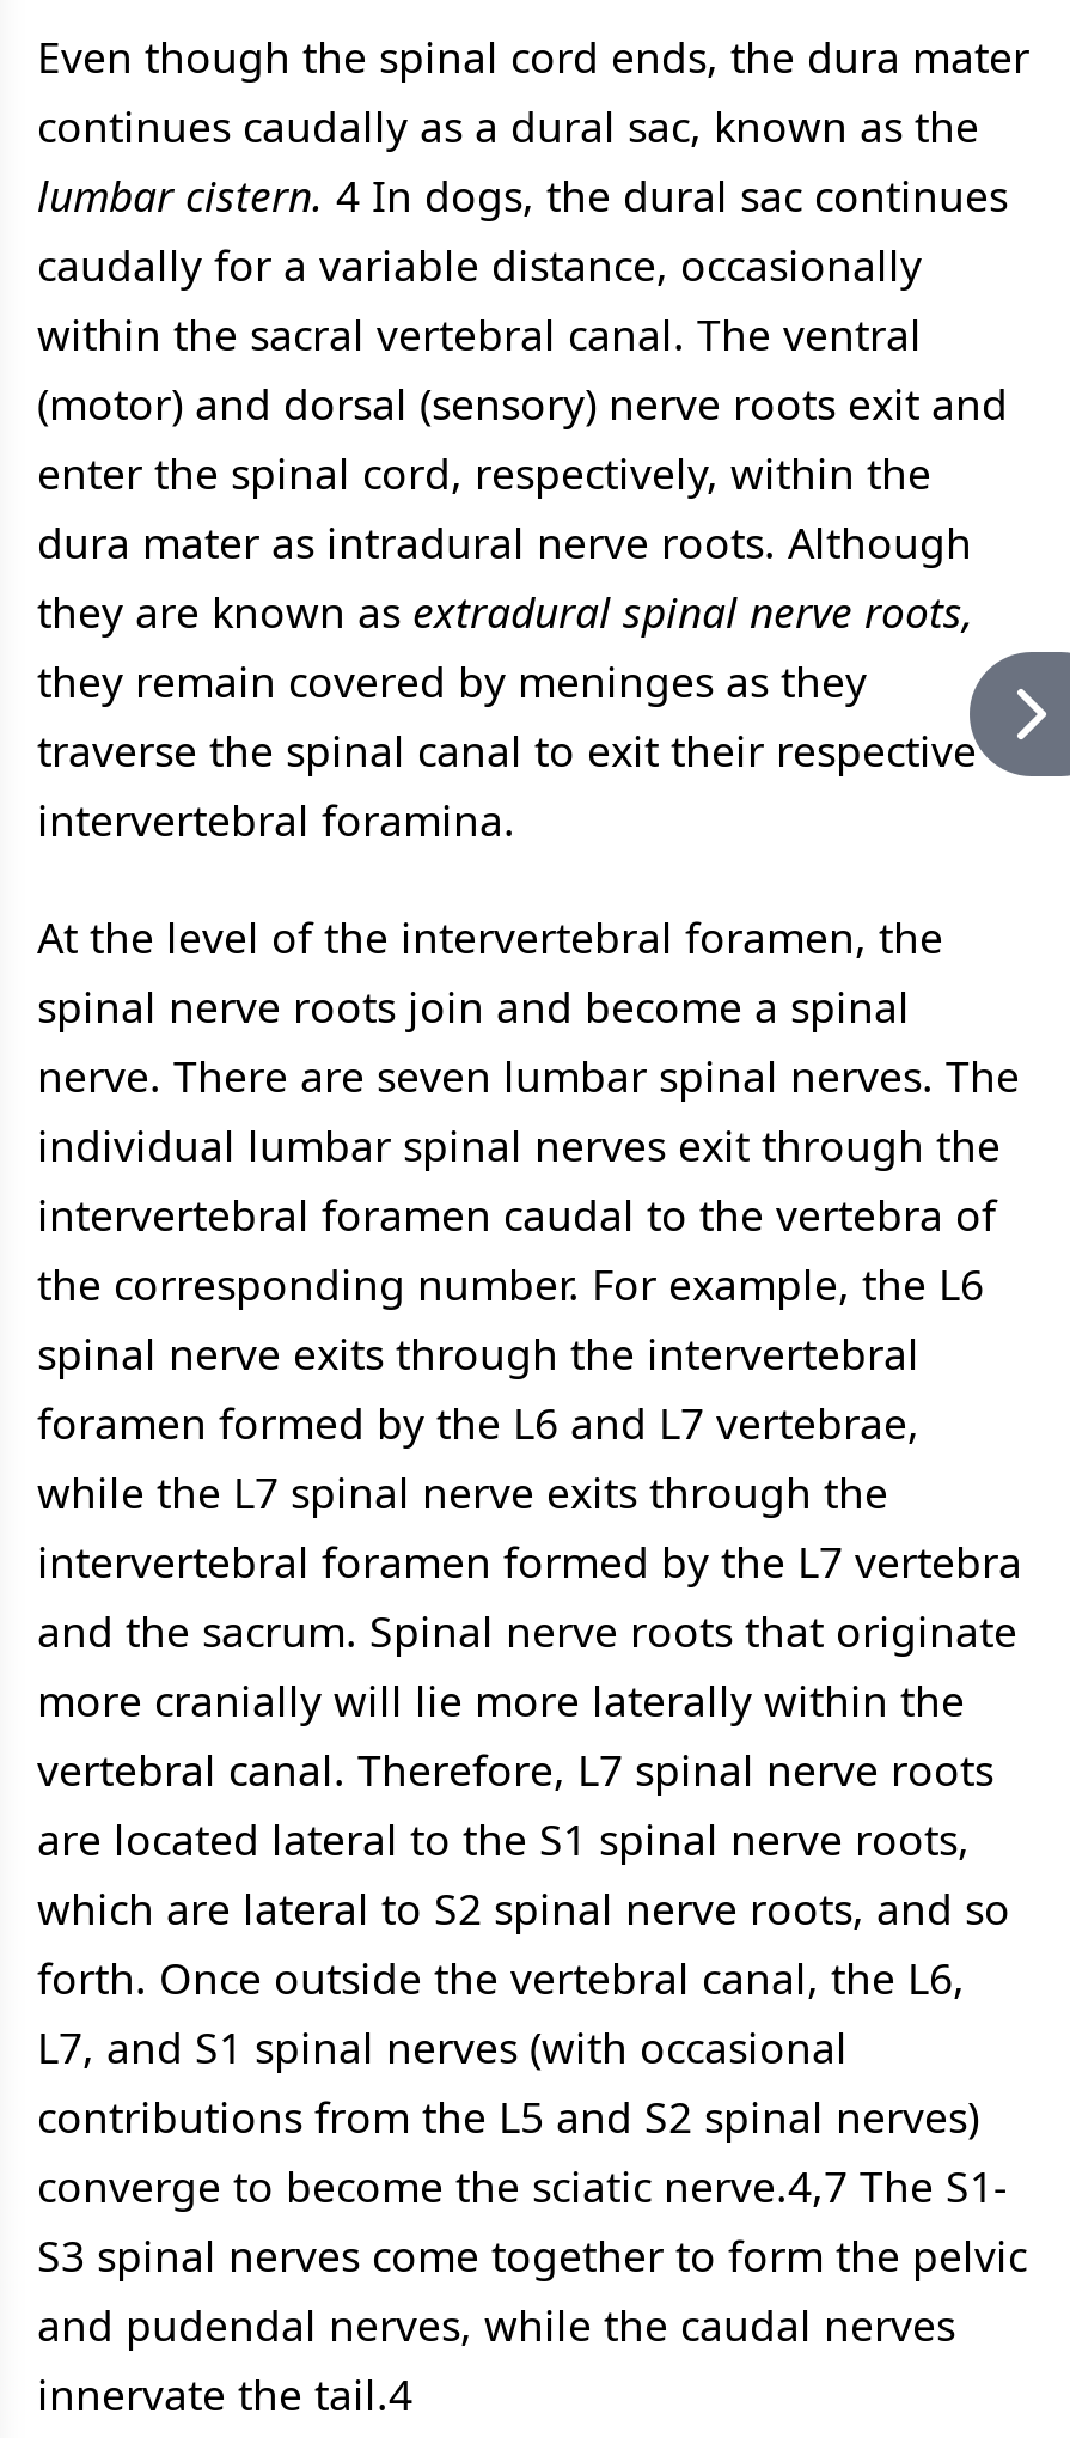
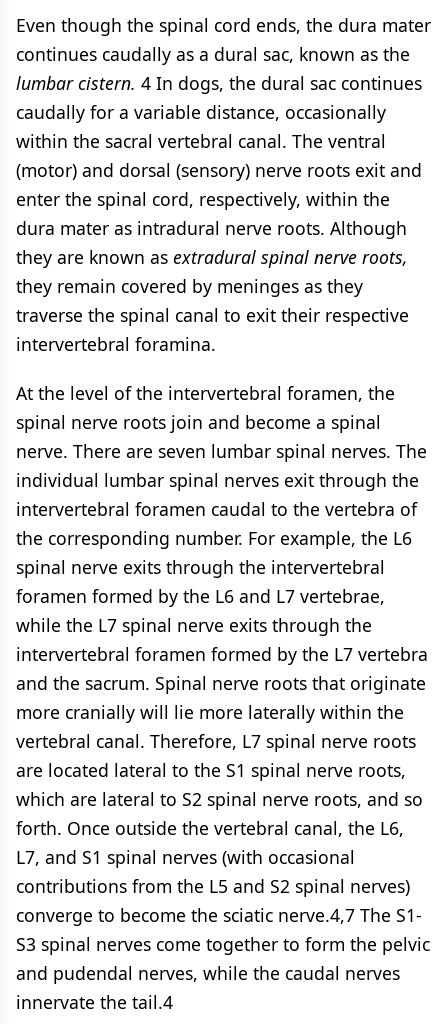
- [image]
